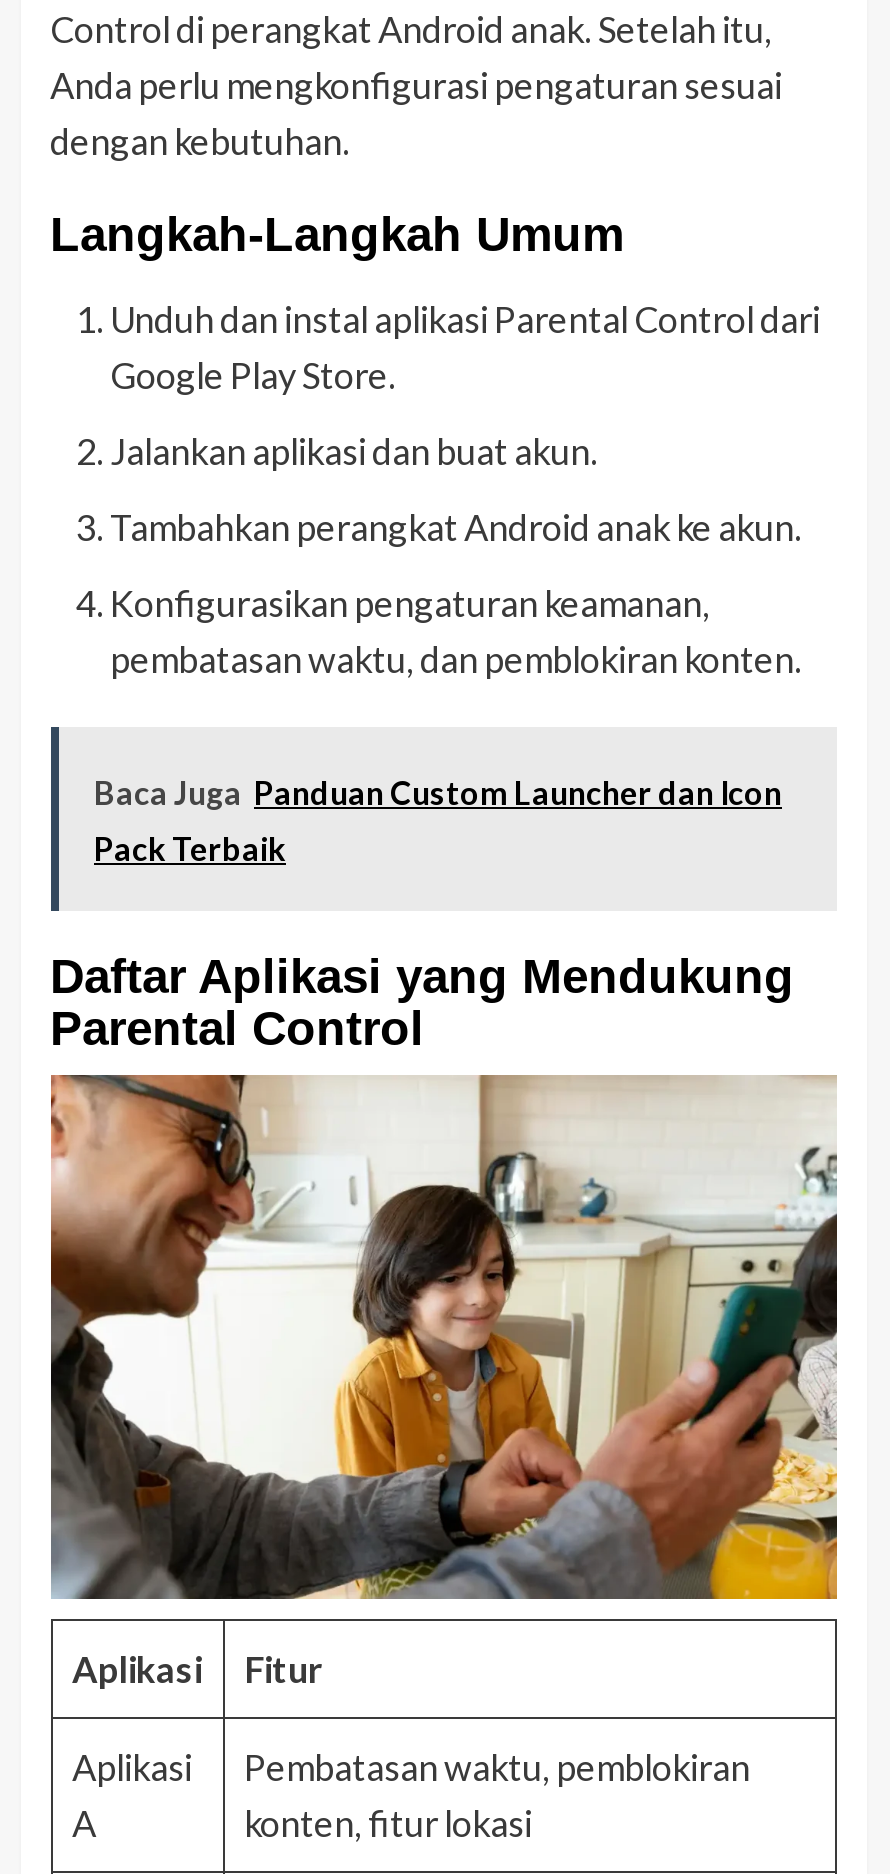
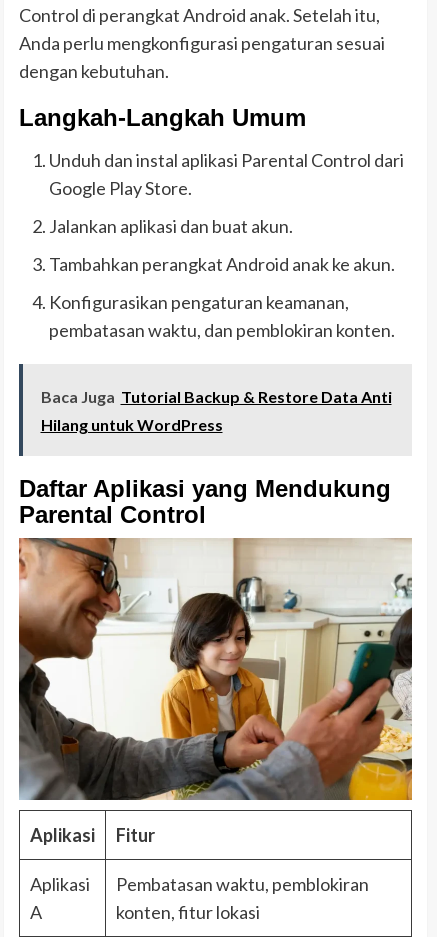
- Baca Juga Panduan Custom Launcher dan Icon
+ Baca Juga Tutorial Backup & Restore Data Anti

- Pack Terbaik
+ Hilang untuk WordPress
